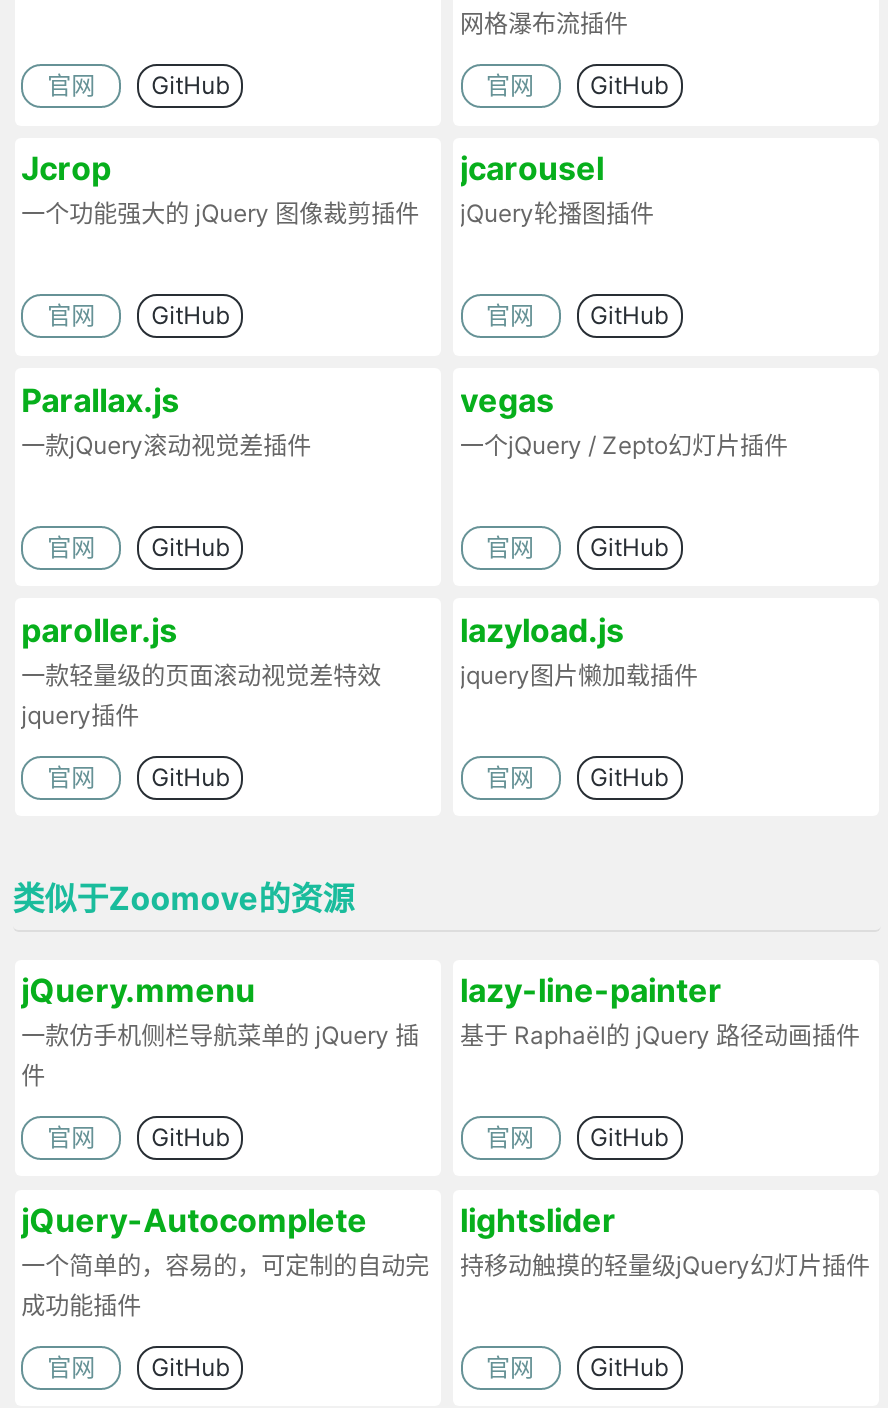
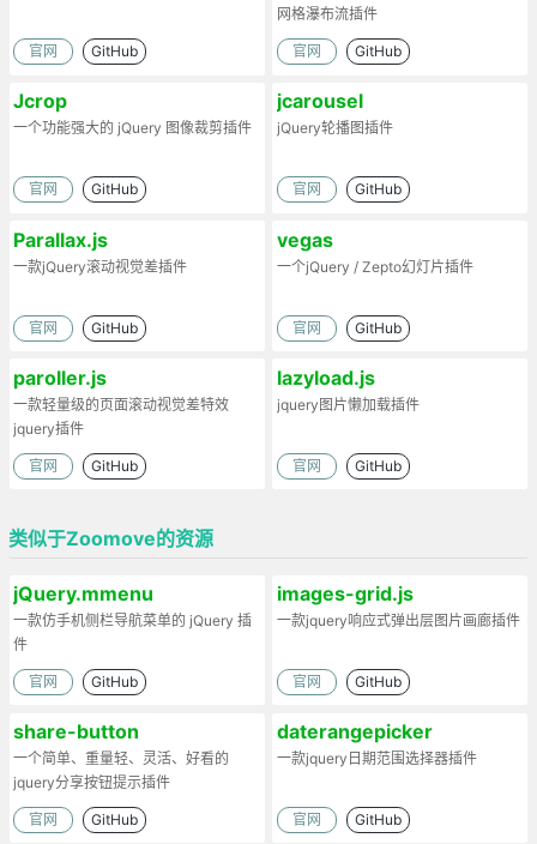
- lazy-line-painter
- 基于 Raphaël的 jQuery 路径动画插件
+ images-grid.js
+ 一款jquery响应式弹出层图片画廊插件

- jQuery-Autocomplete
- 一个简单的，容易的，可定制的自动完
- 成功能插件
+ share-button
+ 一个简单、重量轻、灵活、好看的
+ jquery分享按钮提示插件

- lightslider
- 持移动触摸的轻量级jQuery幻灯片插件
+ daterangepicker
+ 一款jquery日期范围选择器插件
